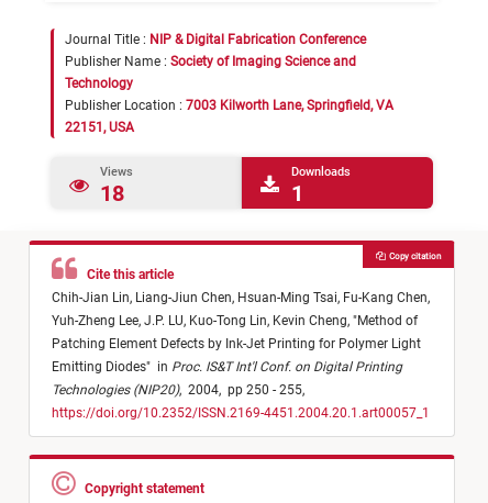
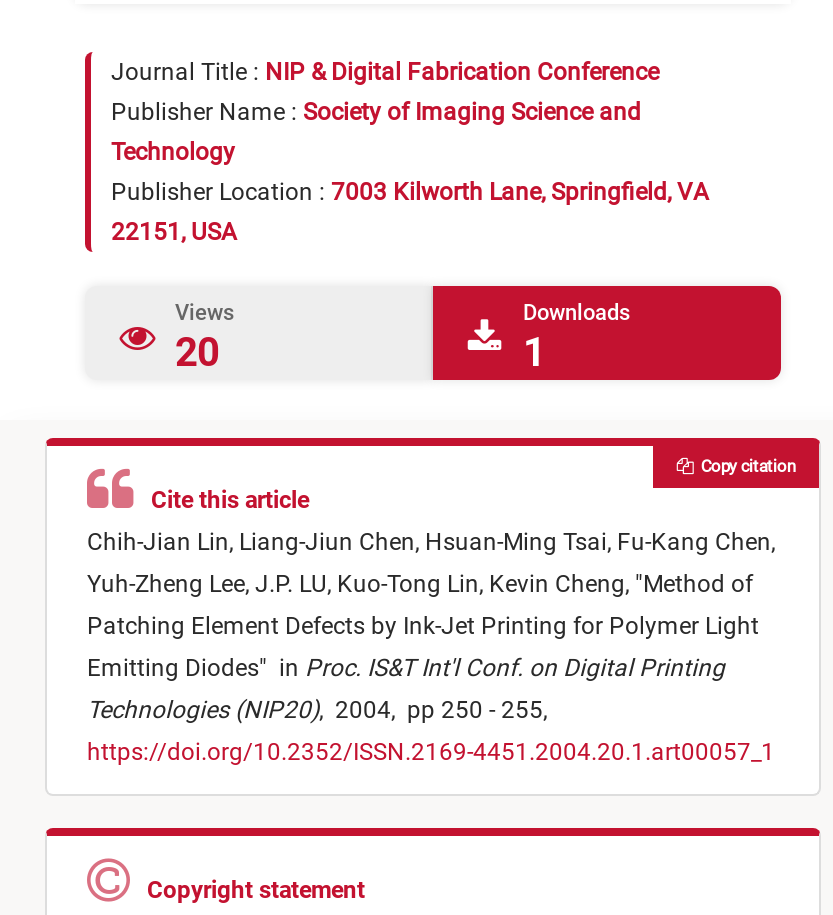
- 18
+ 20
